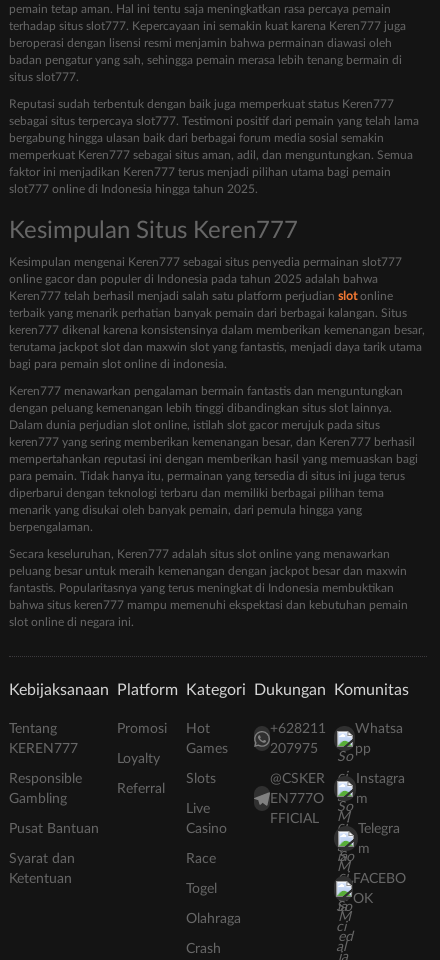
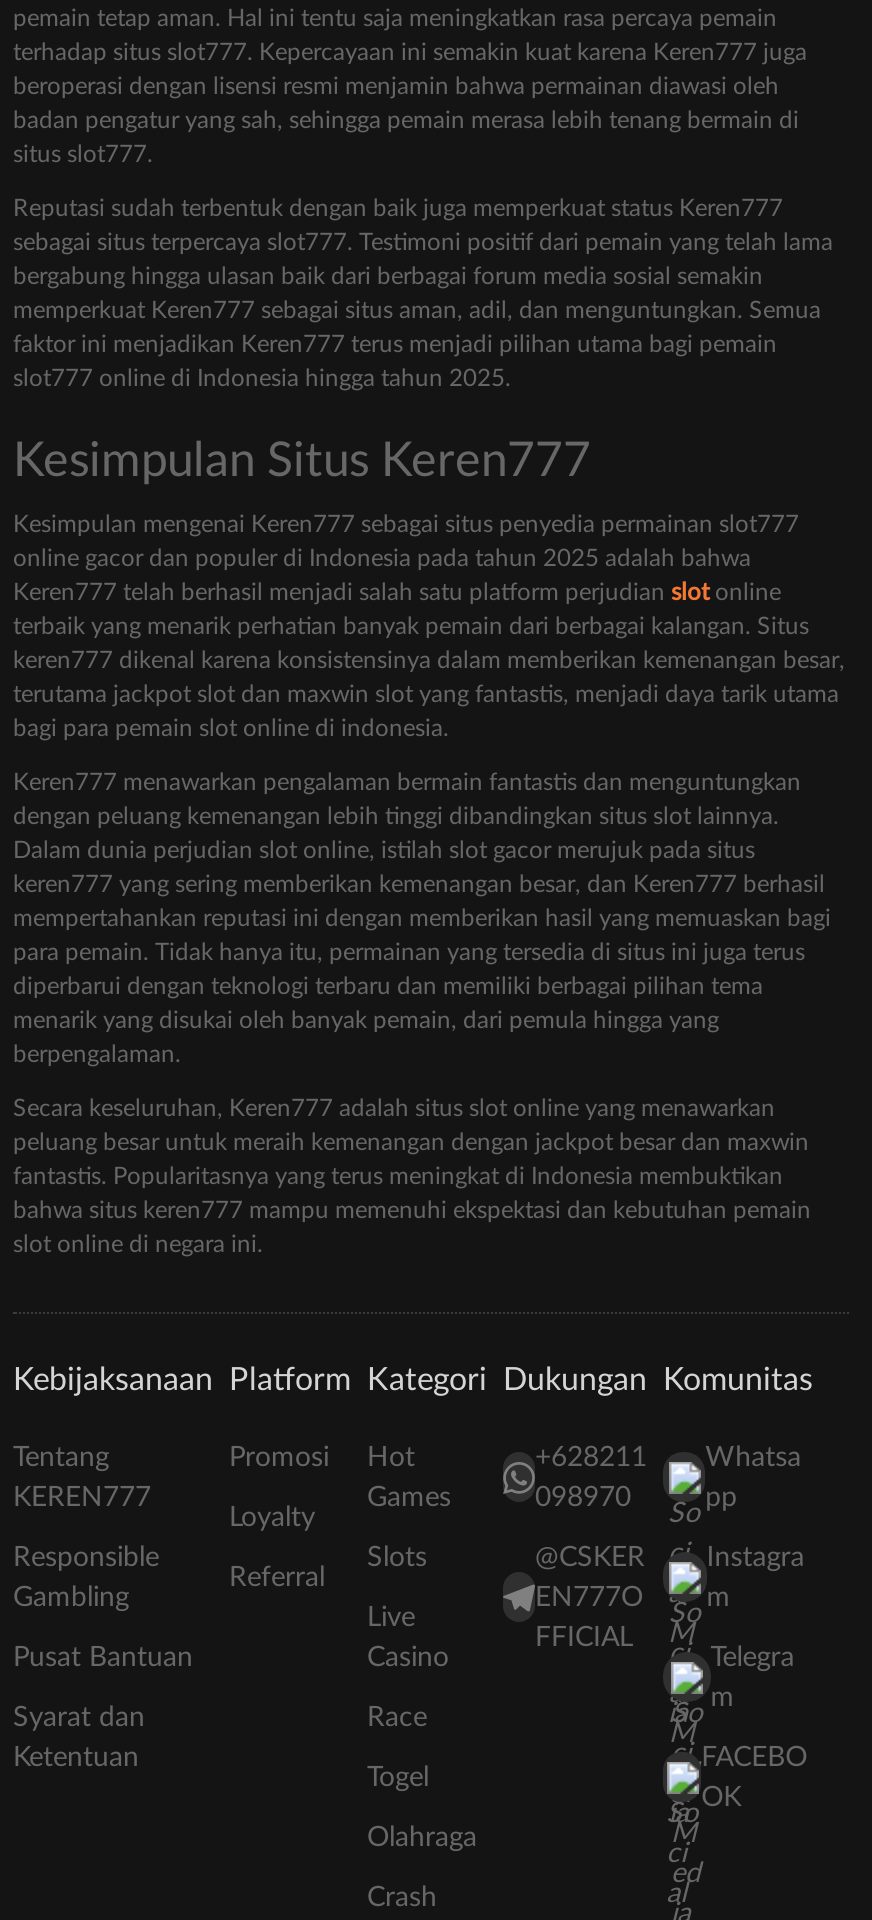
- 207975
+ 098970
